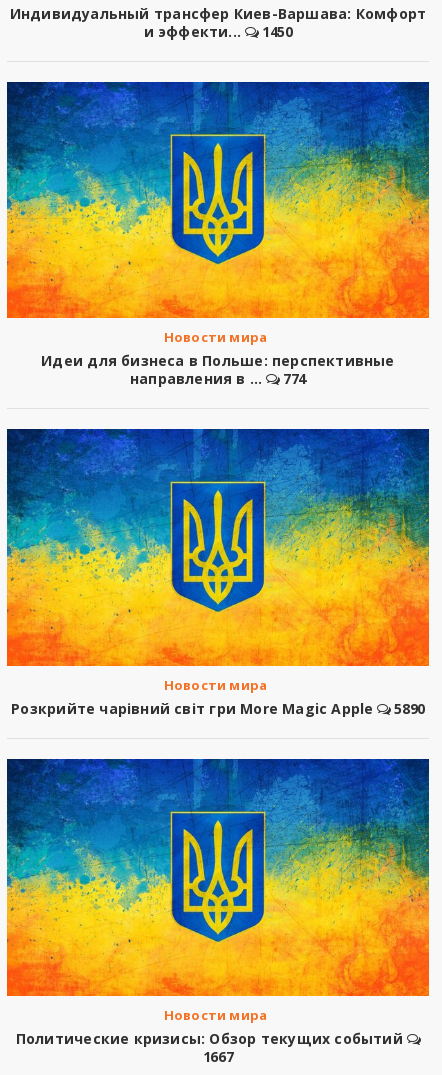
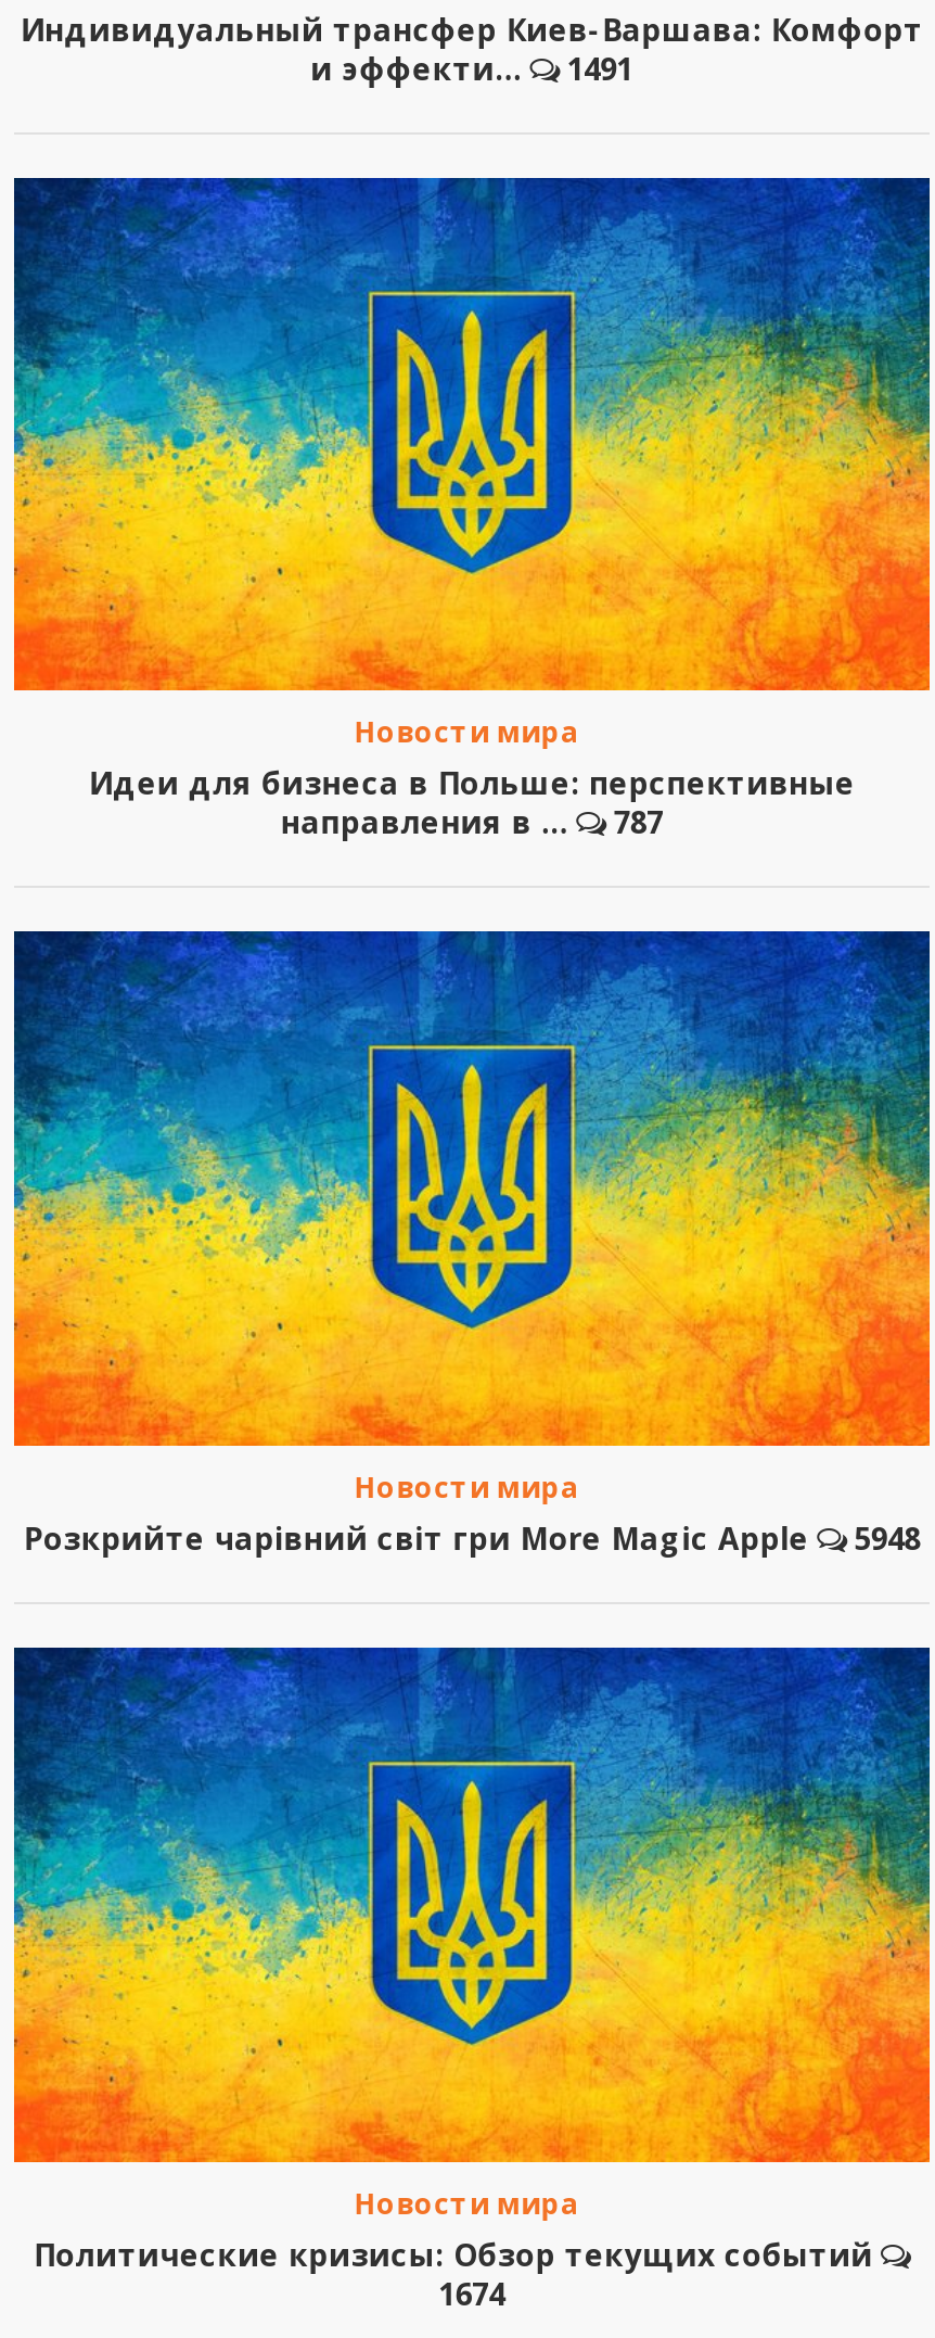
- и эффекти... 1450
+ и эффекти... 1491

- направления в ... 774
+ направления в ... 787

- Розкрийте чарівний світ гри More Magic Apple 5890
+ Розкрийте чарівний світ гри More Magic Apple 5948

- 1667
+ 1674
